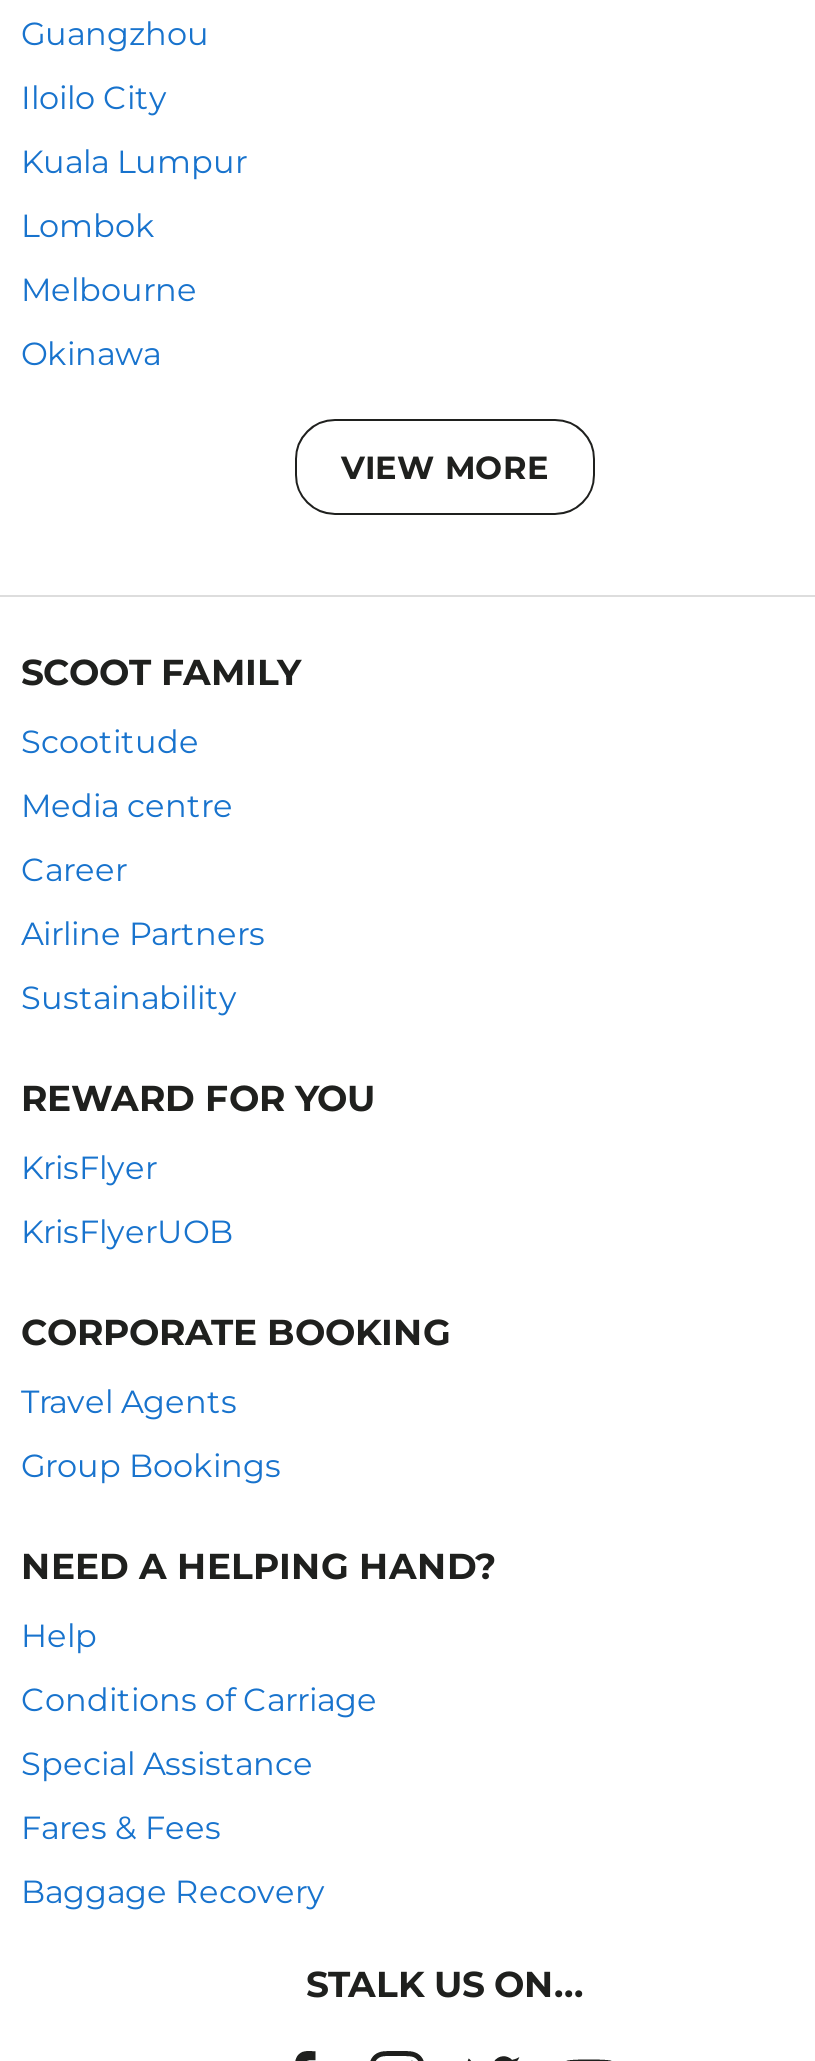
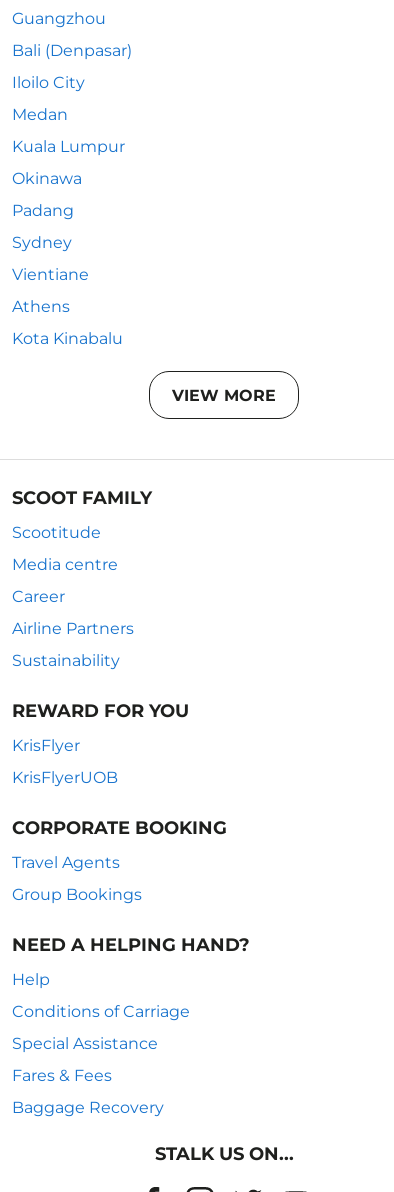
+ Bali (Denpasar)

+ Medan

- Lombok
- Melbourne

+ Padang
+ Sydney
+ Vientiane
+ Athens
+ Kota Kinabalu
